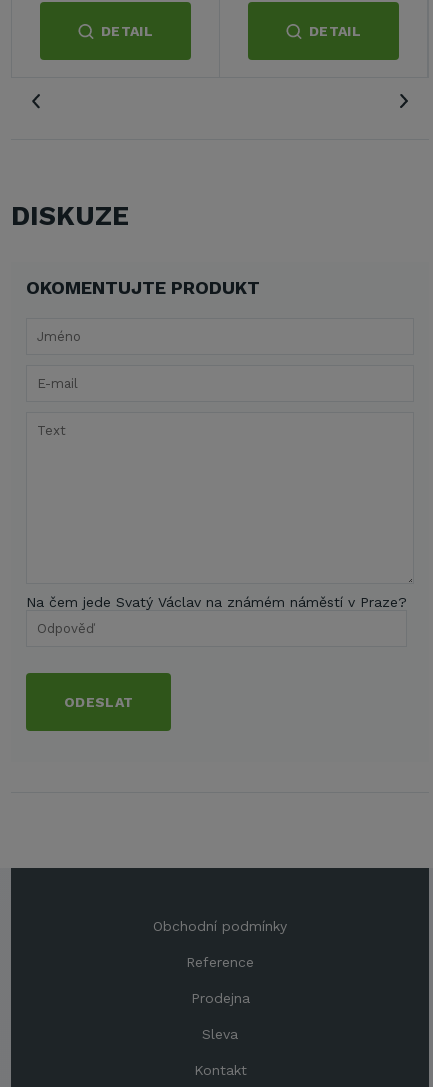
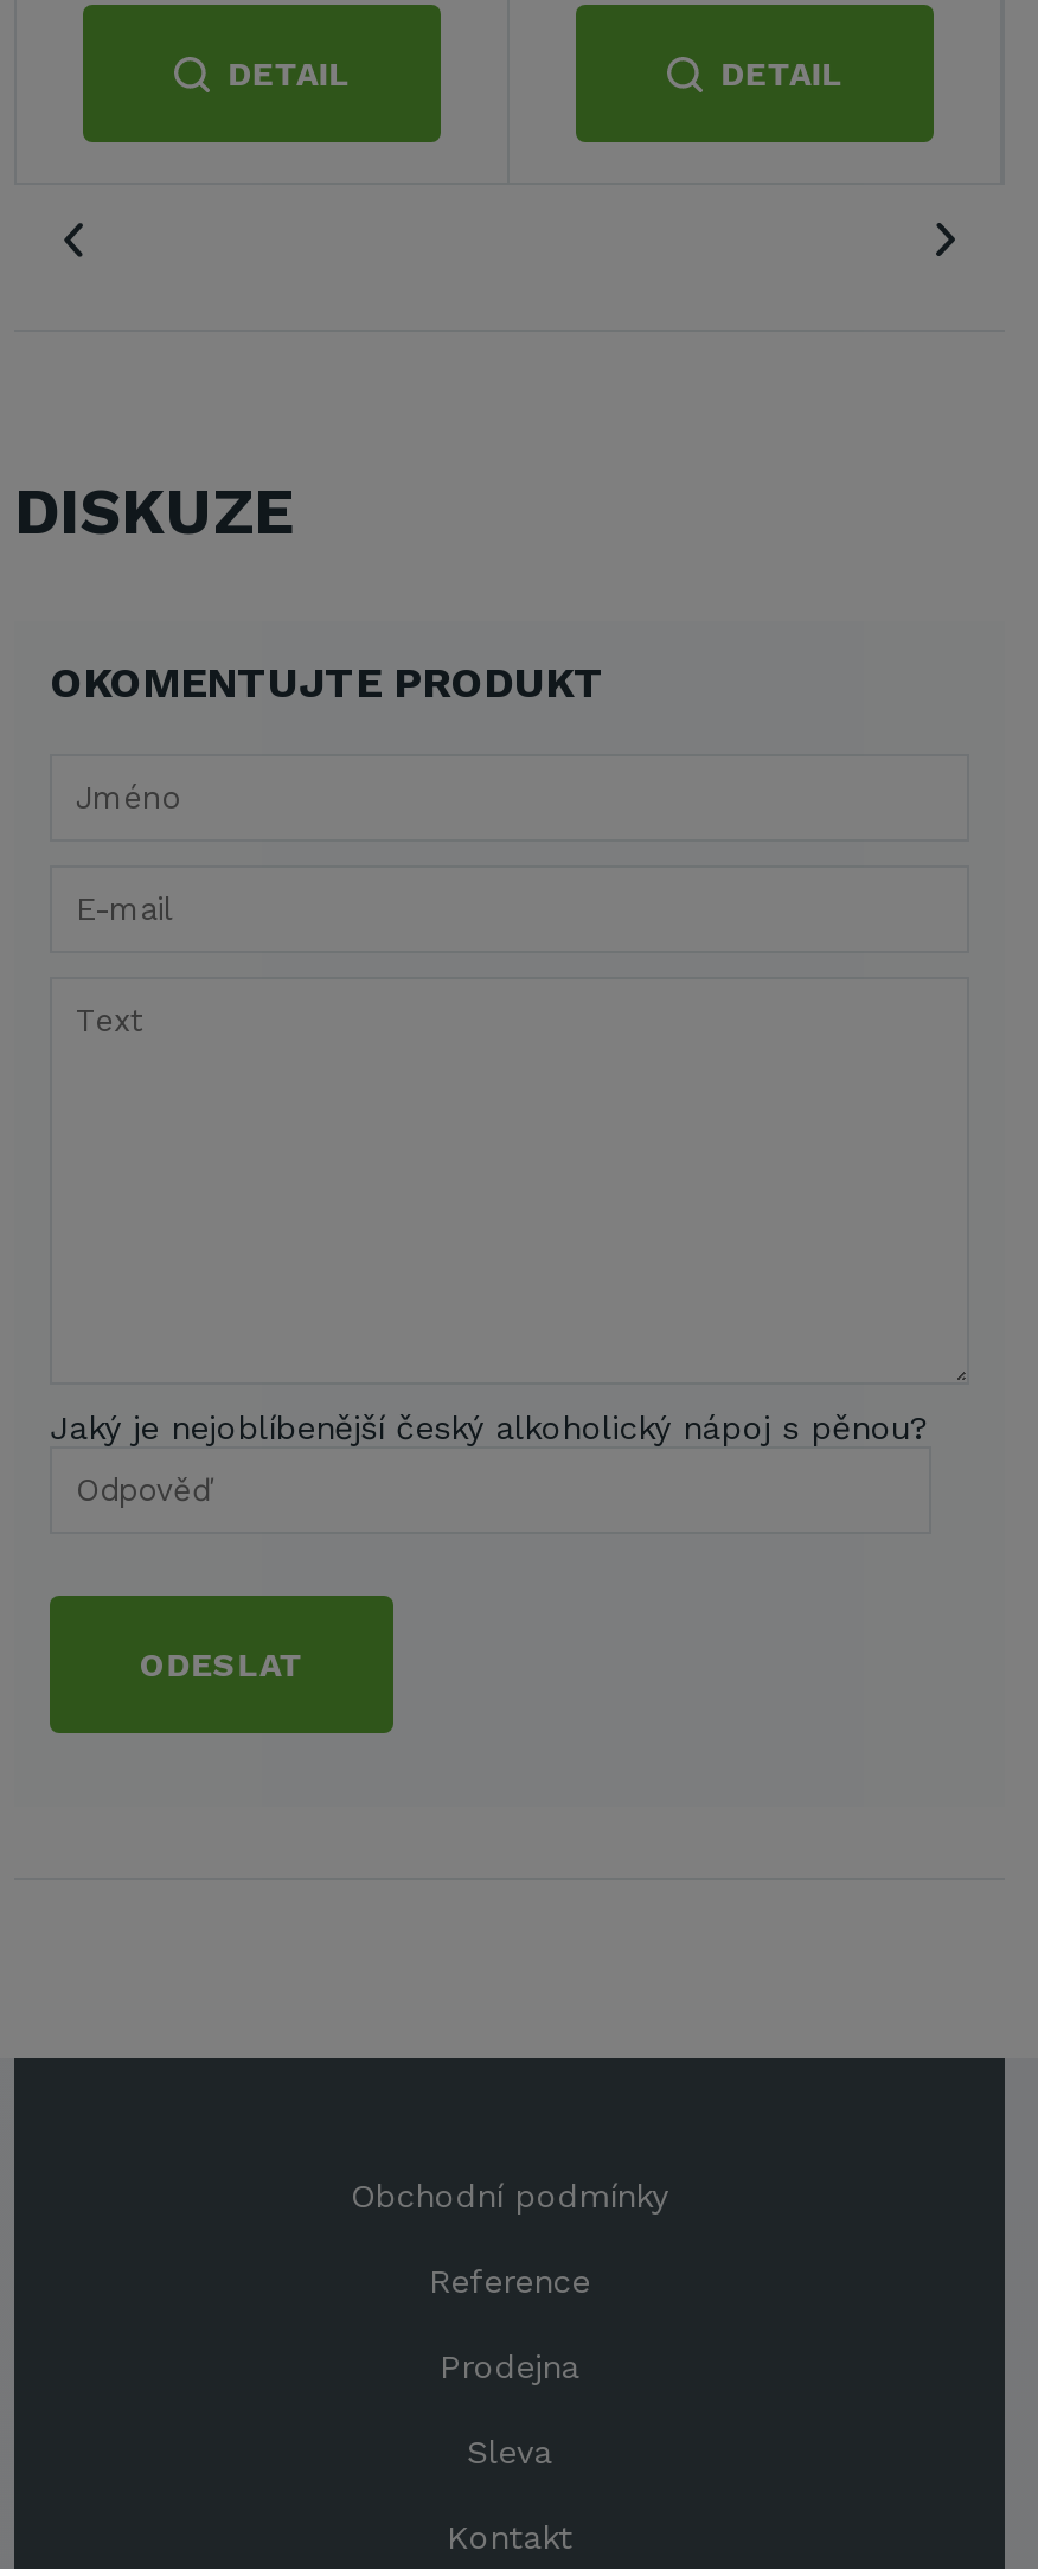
- Na čem jede Svatý Václav na známém náměstí v Praze?
+ Jaký je nejoblíbenější český alkoholický nápoj s pěnou?
